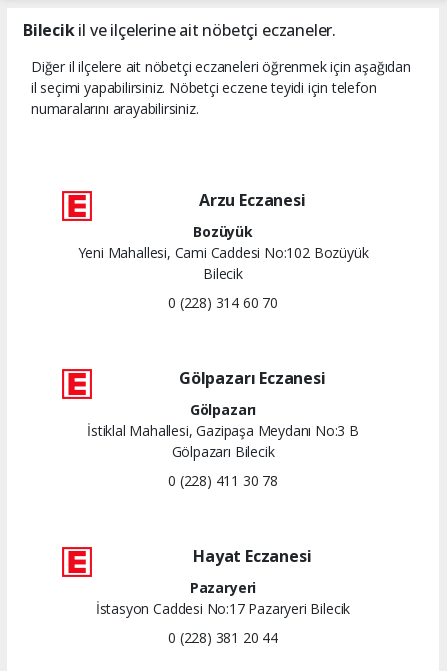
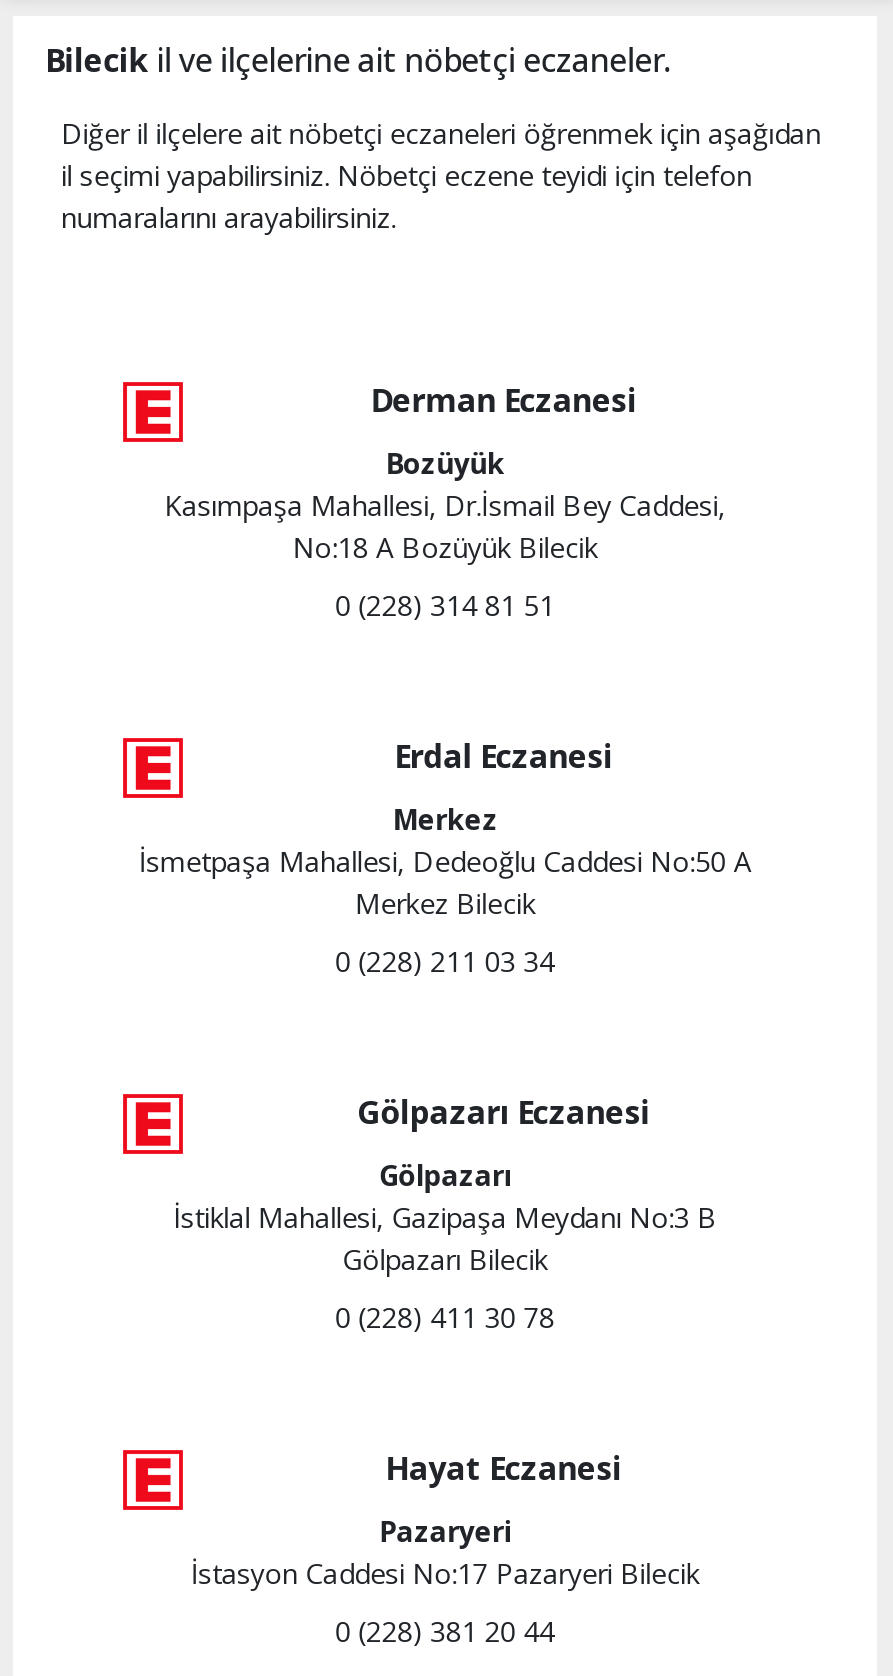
- Arzu Eczanesi
+ Derman Eczanesi

- Yeni Mahallesi, Cami Caddesi No:102 Bozüyük
- Bilecik
- 0 (228) 314 60 70
+ Kasımpaşa Mahallesi, Dr.İsmail Bey Caddesi,
+ No:18 A Bozüyük Bilecik
+ 0 (228) 314 81 51
+ Erdal Eczanesi
+ Merkez
+ İsmetpaşa Mahallesi, Dedeoğlu Caddesi No:50 A
+ Merkez Bilecik
+ 0 (228) 211 03 34
